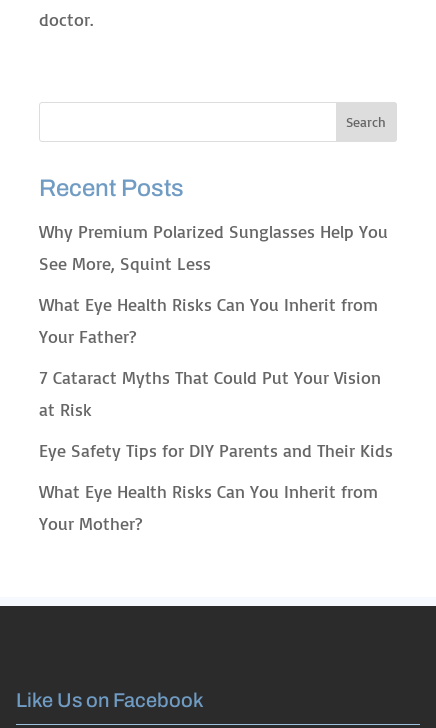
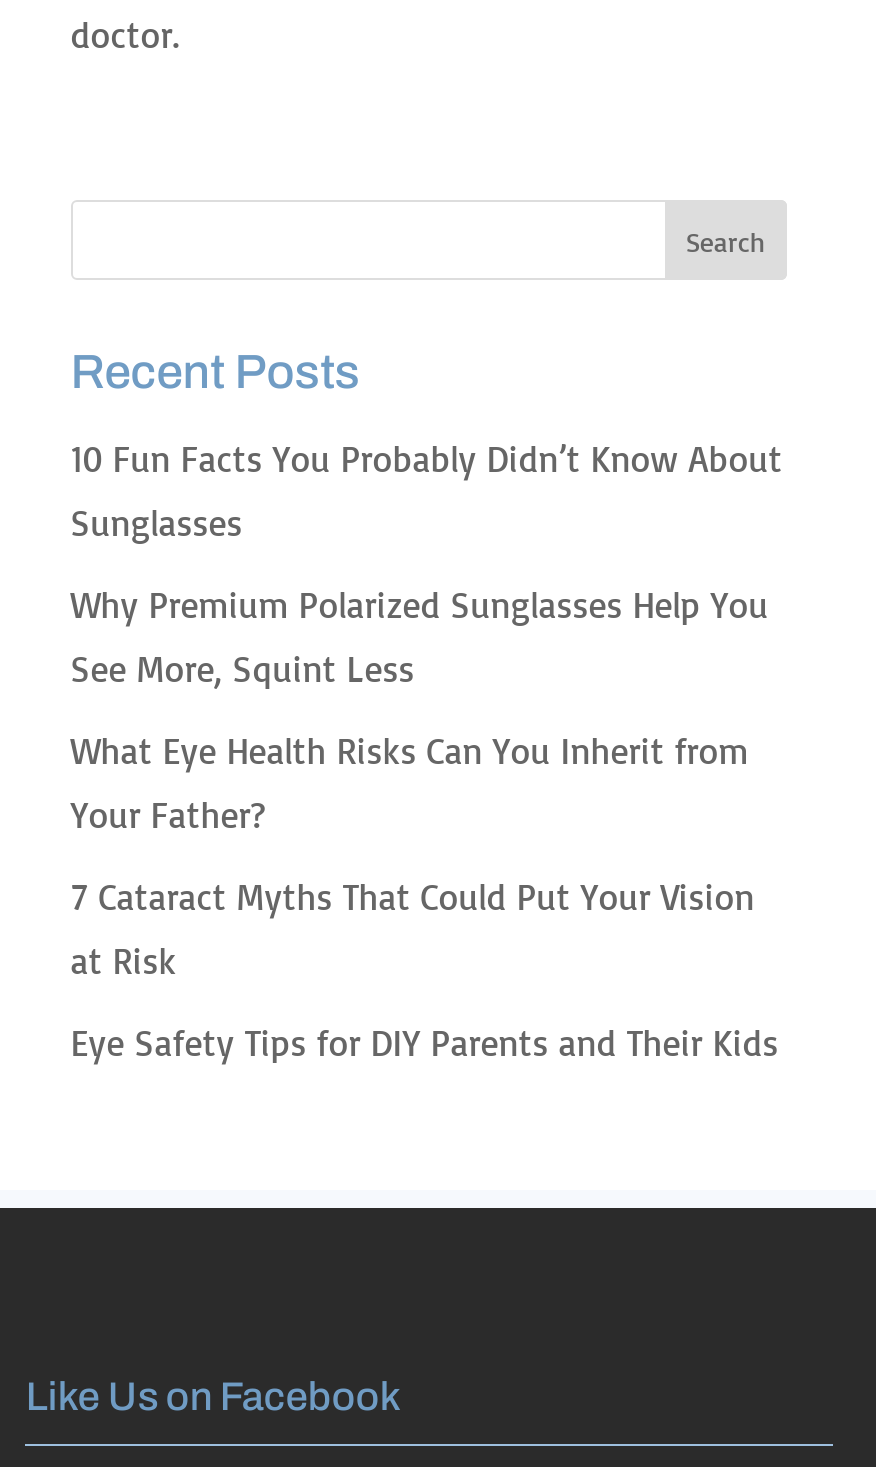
+ 10 Fun Facts You Probably Didn’t Know About
+ Sunglasses

moved down: Why Premium Polarized Sunglasses Help You | See More, Squint Less | What Eye Health Risks Can You Inherit from | Your Father? | 7 Cataract Myths That Could Put Your Vision | at Risk | Eye Safety Tips for DIY Parents and Their Kids

- What Eye Health Risks Can You Inherit from
- Your Mother?
